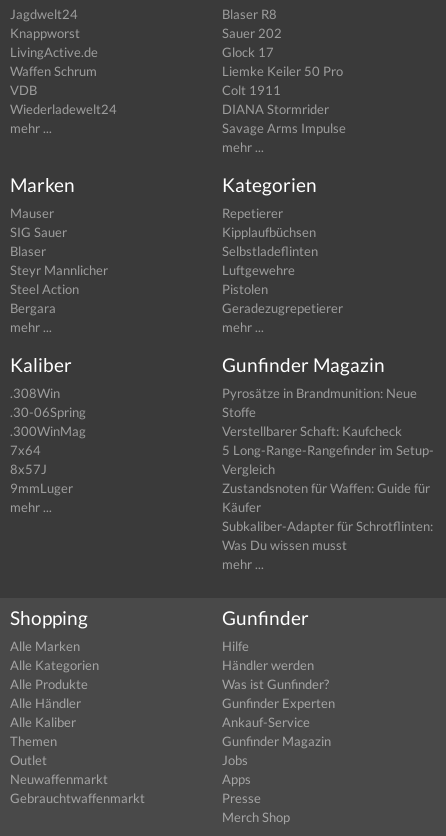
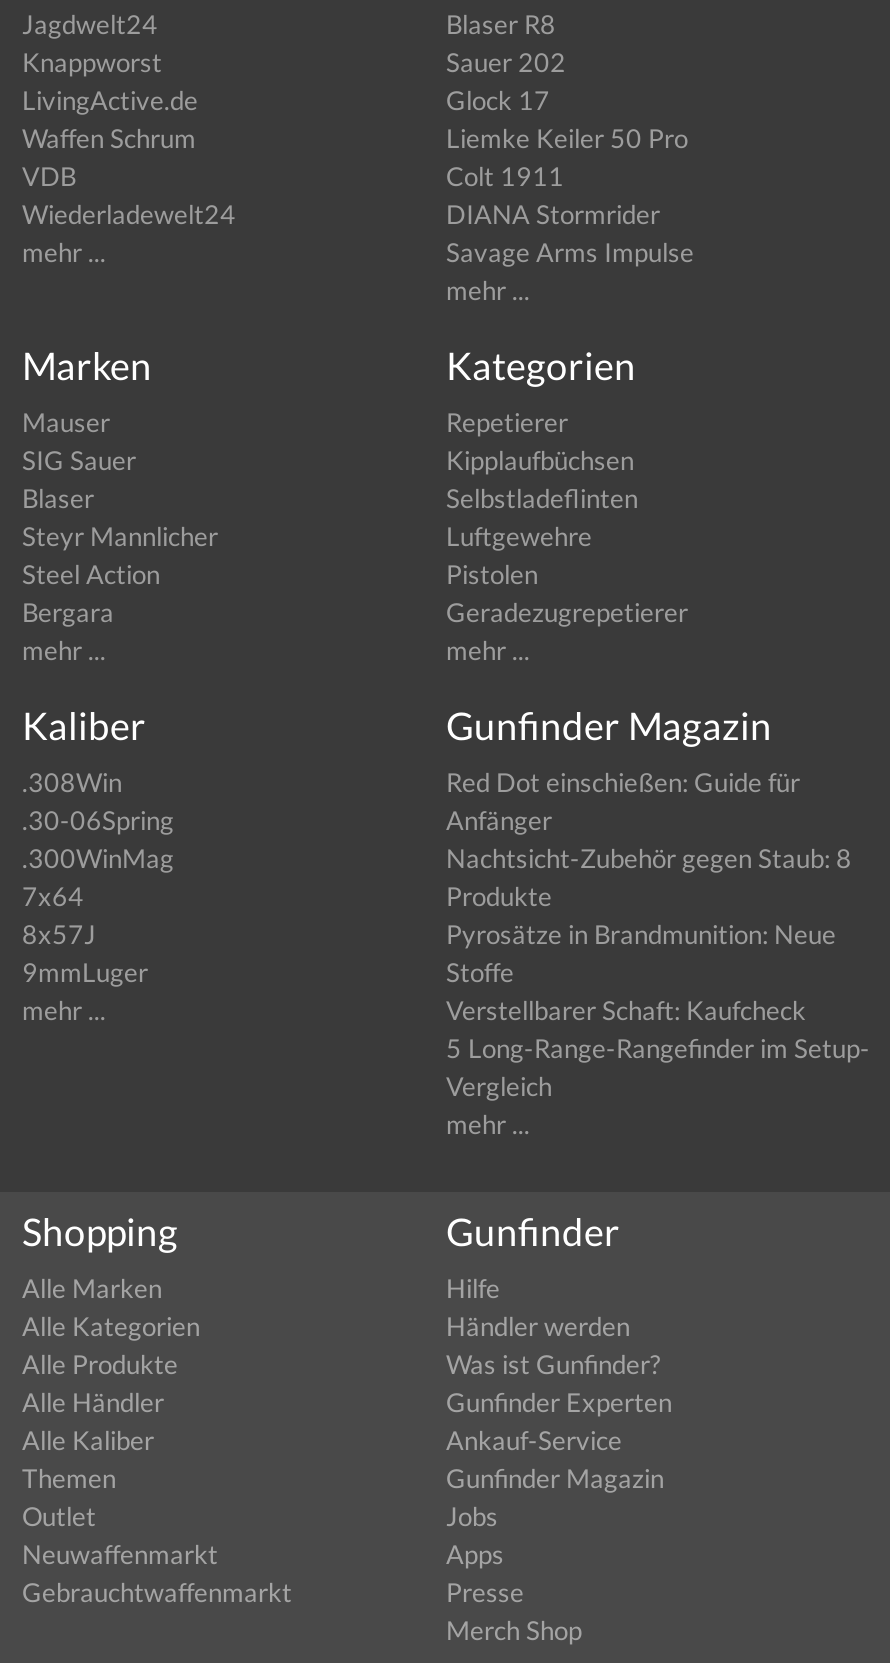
moved down: Pyrosätze in Brandmunition: Neue | Stoffe | Verstellbarer Schaft: Kaufcheck | 5 Long-Range-Rangefinder im Setup- | Vergleich

+ Red Dot einschießen: Guide für
+ Anfänger
+ Nachtsicht-Zubehör gegen Staub: 8
+ Produkte

- Zustandsnoten für Waffen: Guide für
- Käufer
- Subkaliber-Adapter für Schrotflinten:
- Was Du wissen musst
